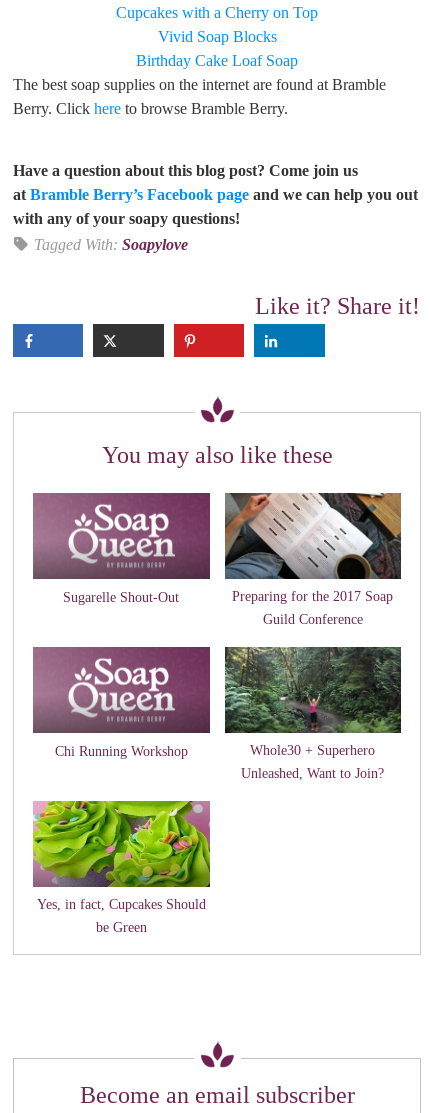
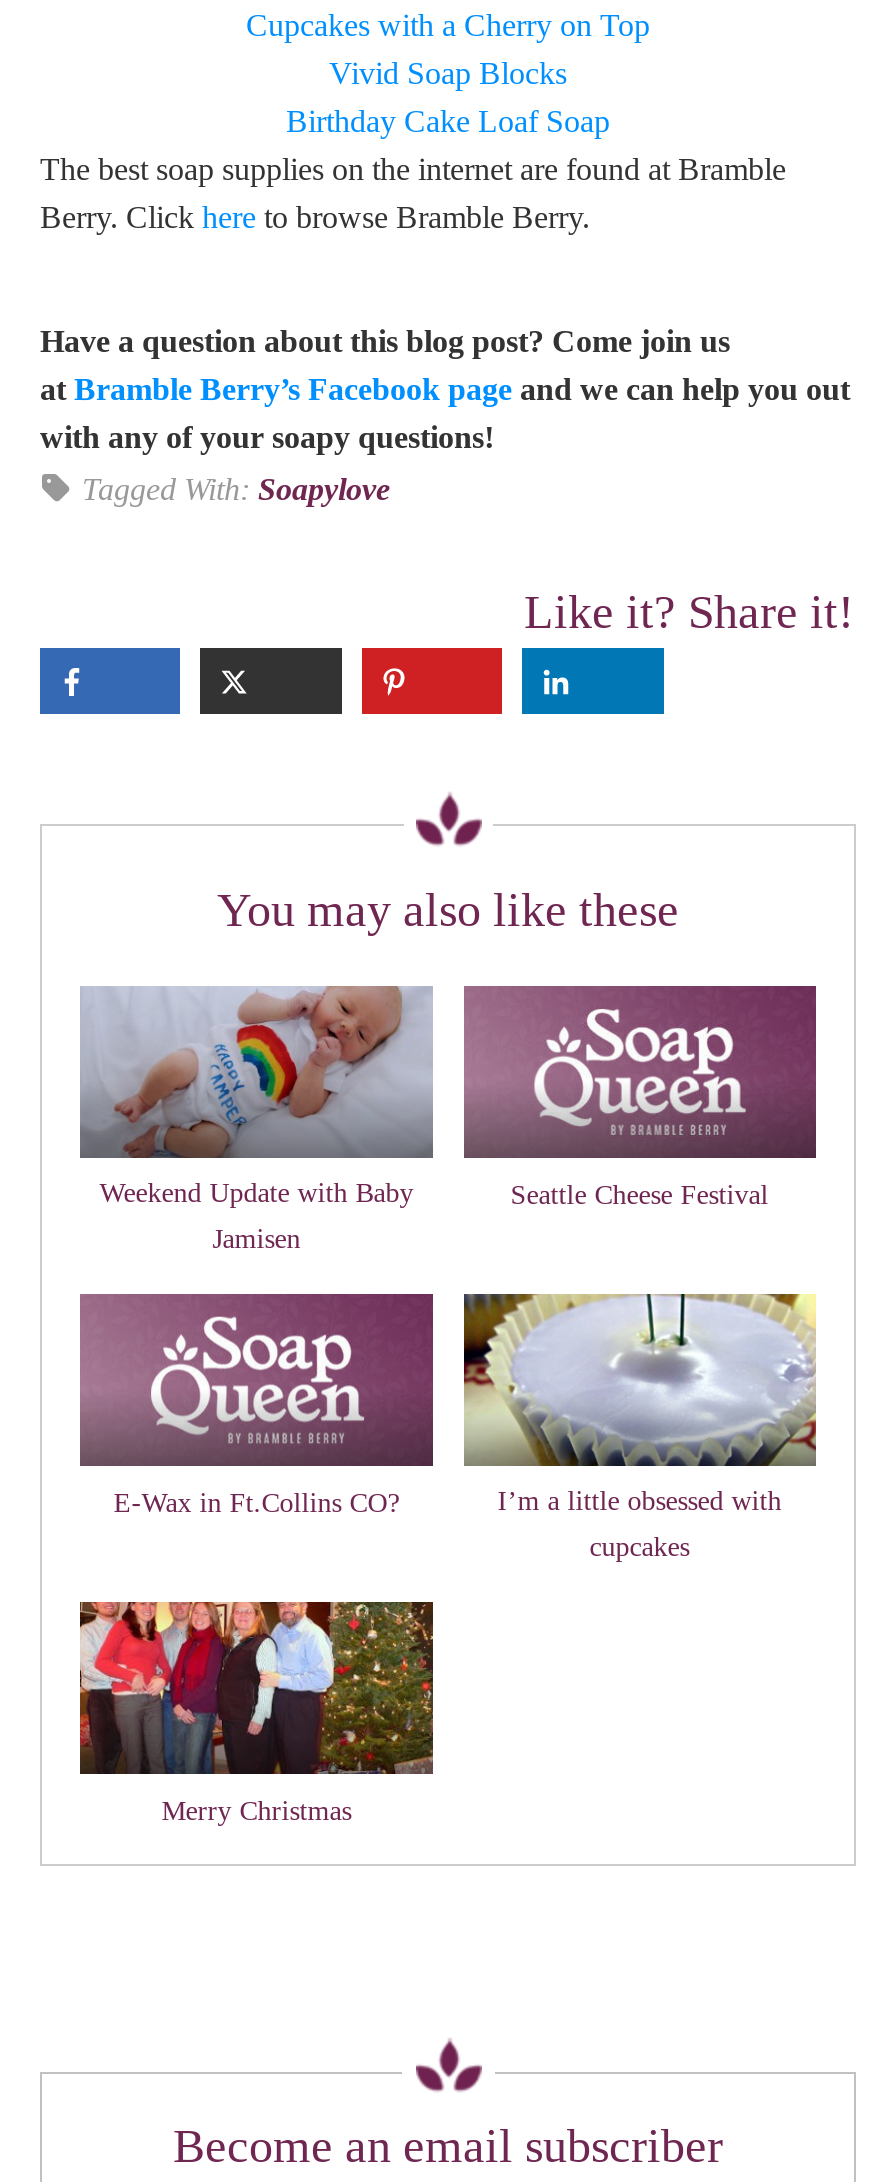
- [image]
- Sugarelle Shout-Out
- Preparing for the 2017 Soap
+ [image]
+ Weekend Update with Baby

- [image]
+ [image]

- Guild Conference
+ Jamisen

- [image]
- Unleashed, Want to Join?
+ [image]
+ E-Wax in Ft.Collins CO?
+ I’m a little obsessed with

- Chi Running Workshop
- Whole30 + Superhero
+ Seattle Cheese Festival

- [image]
- be Green
+ [image]
+ Merry Christmas

- Yes, in fact, Cupcakes Should
+ cupcakes
